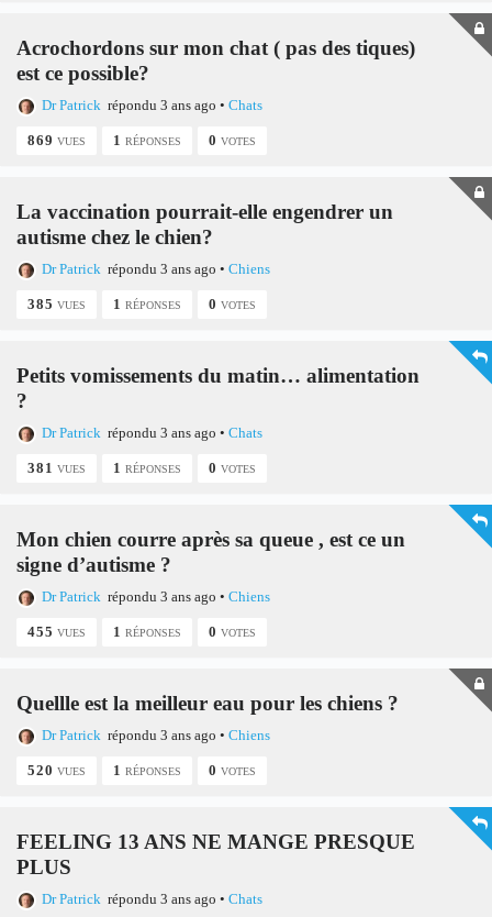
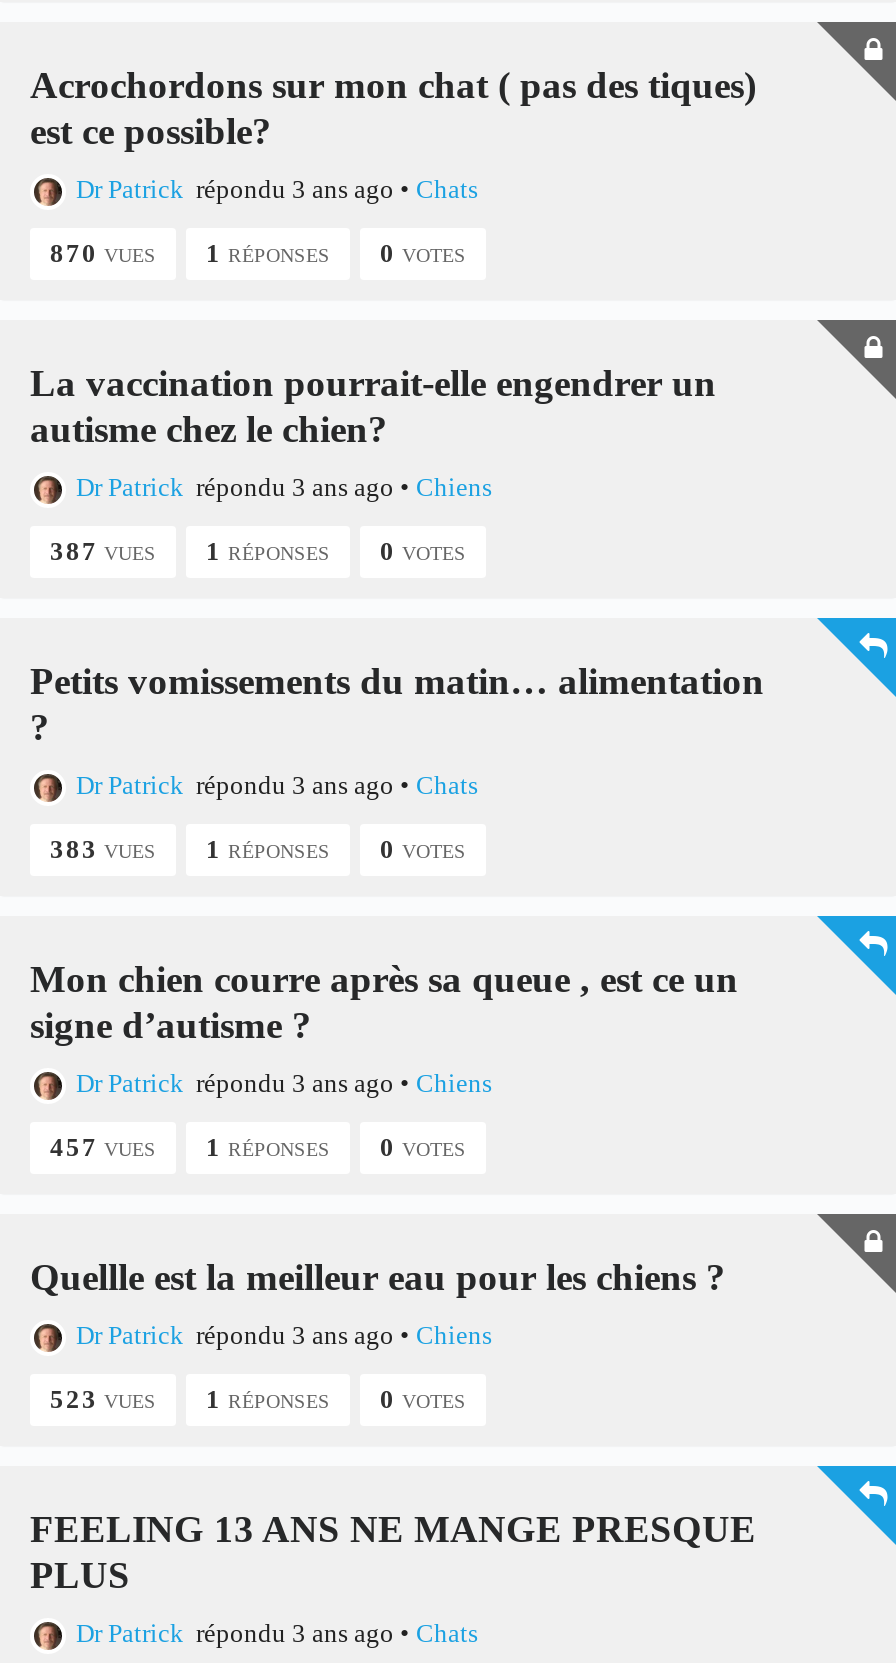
- 869 VUES 1 RÉPONSES 0 VOTES
+ 870 VUES 1 RÉPONSES 0 VOTES

- 385 VUES 1 RÉPONSES 0 VOTES
+ 387 VUES 1 RÉPONSES 0 VOTES

- 381 VUES 1 RÉPONSES 0 VOTES
+ 383 VUES 1 RÉPONSES 0 VOTES

- 455 VUES 1 RÉPONSES 0 VOTES
+ 457 VUES 1 RÉPONSES 0 VOTES

- 520 VUES 1 RÉPONSES 0 VOTES
+ 523 VUES 1 RÉPONSES 0 VOTES
